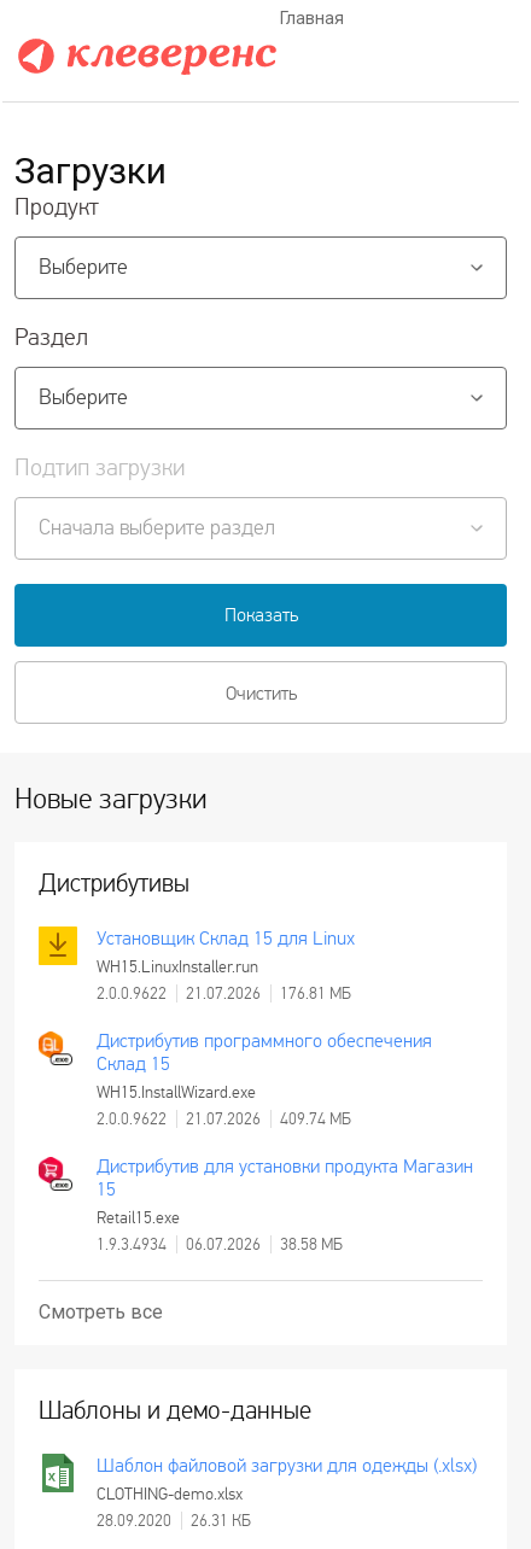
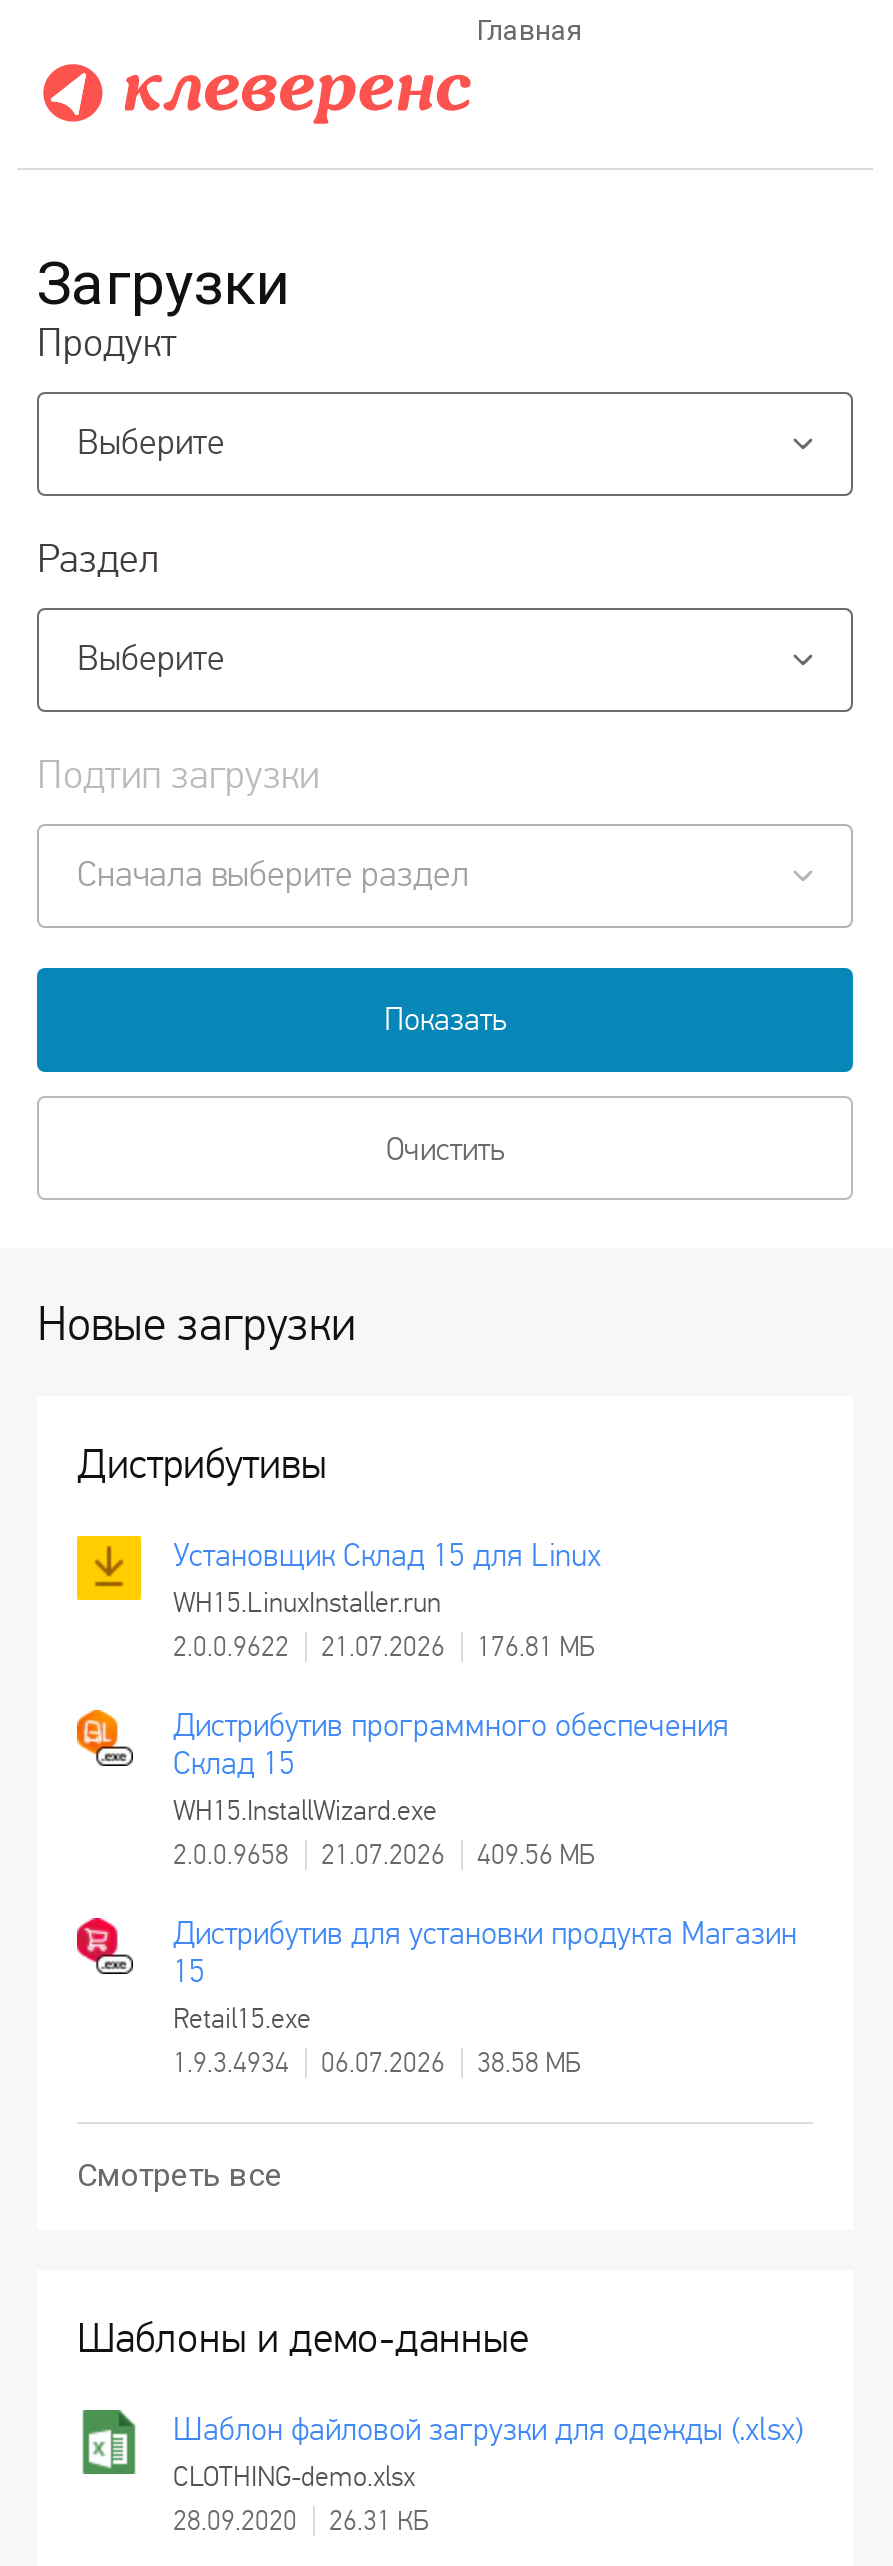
- 2.0.0.9622
+ 2.0.0.9658

- 409.74 МБ
+ 409.56 МБ
